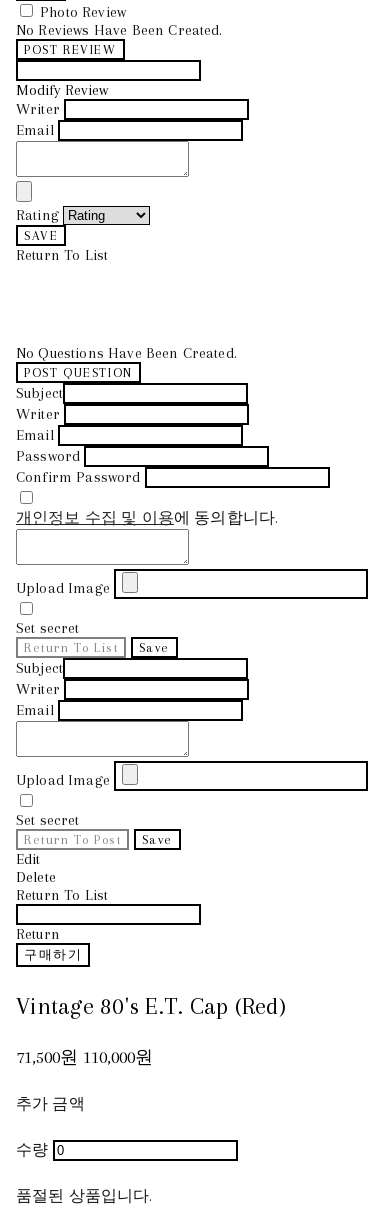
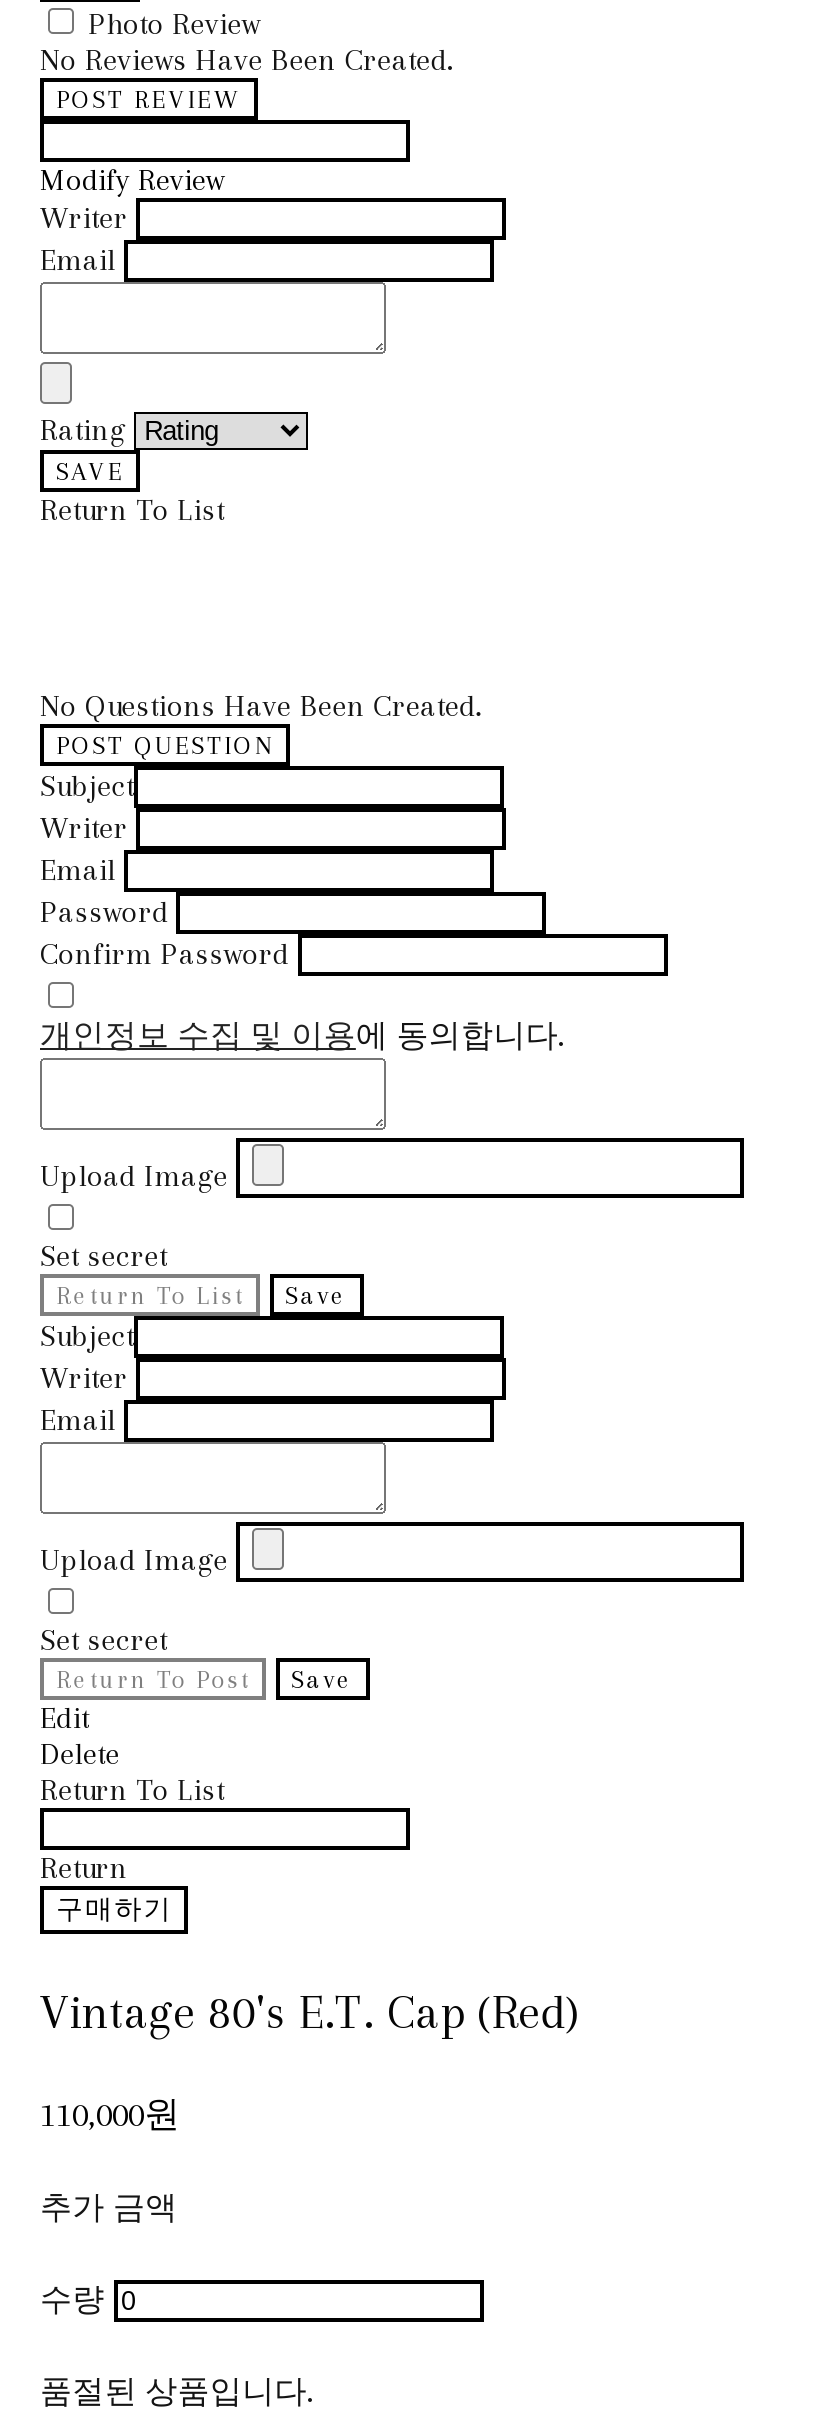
- 71,500원 110,000원
+ 110,000원
